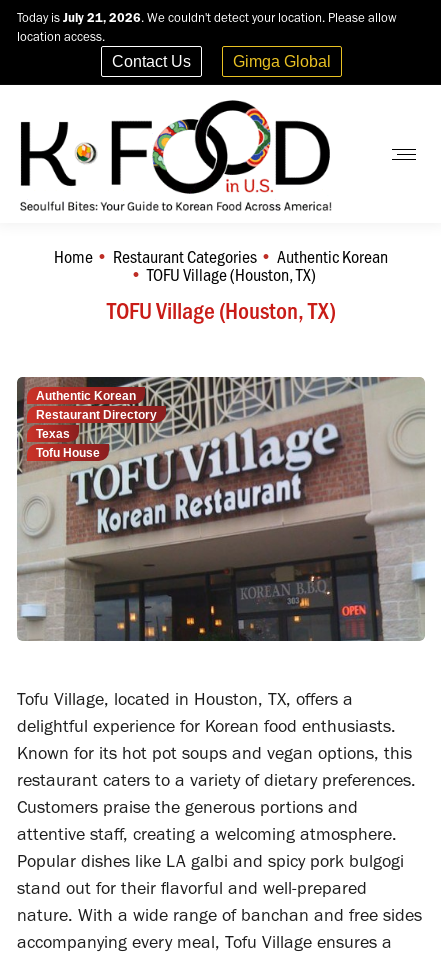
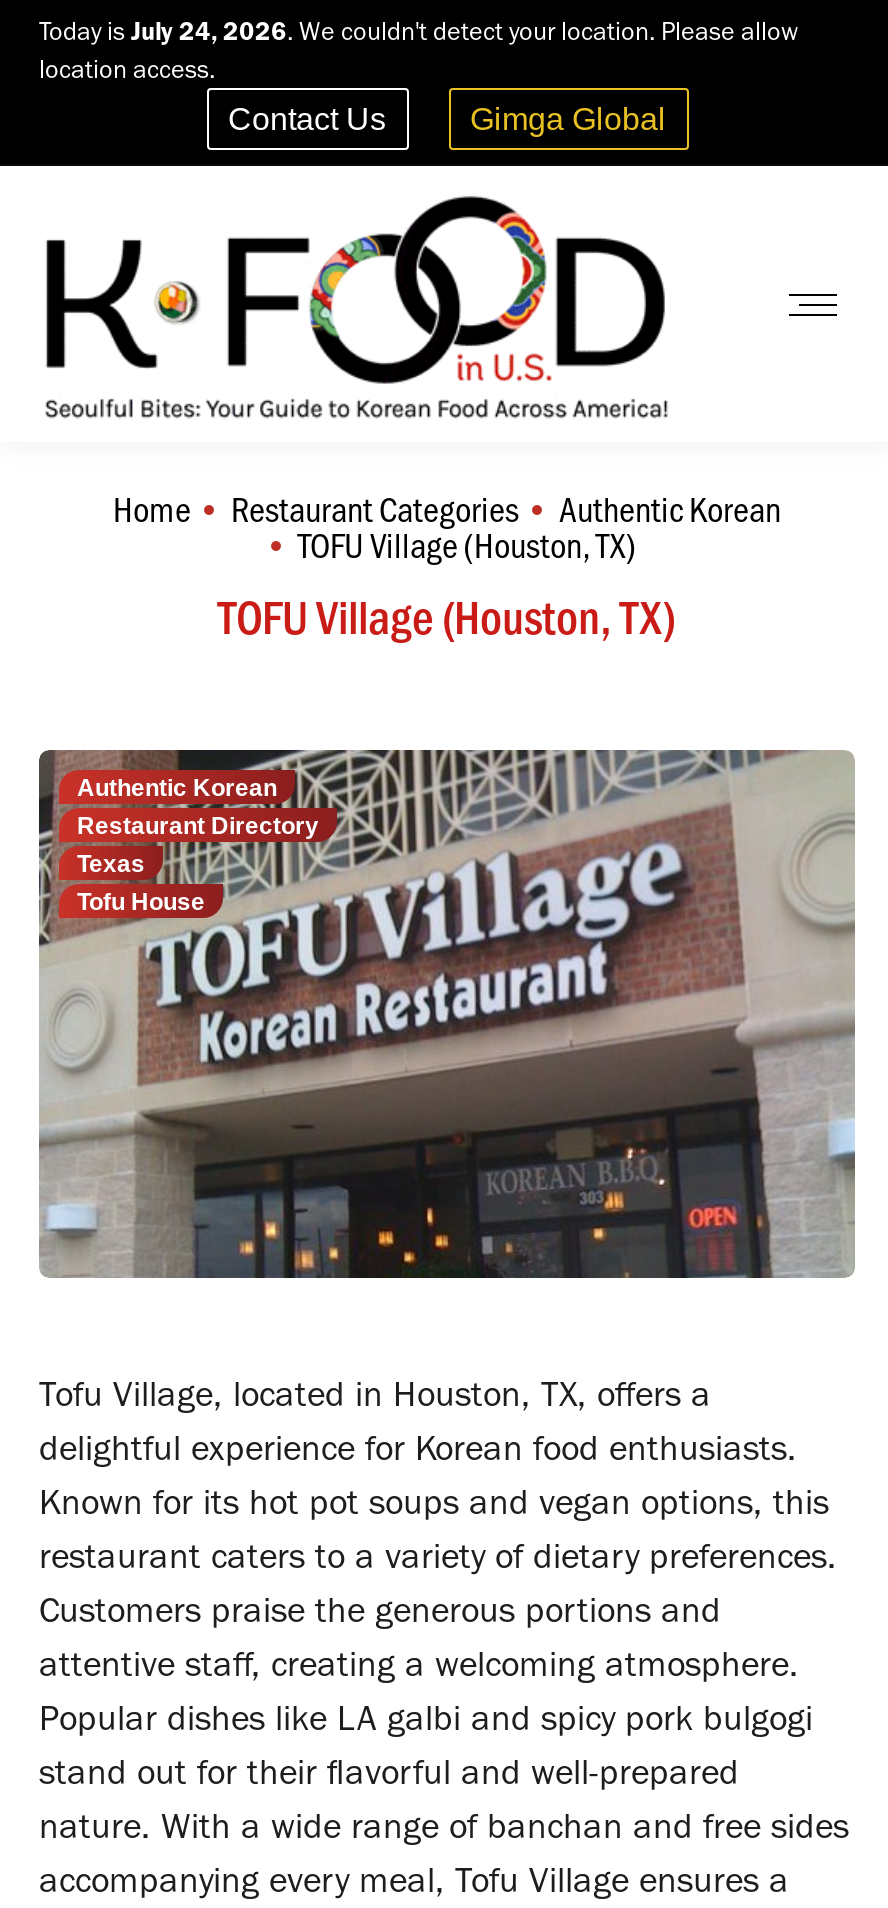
- Today is July 21, 2026. We couldn't detect your location. Please allow
+ Today is July 24, 2026. We couldn't detect your location. Please allow
